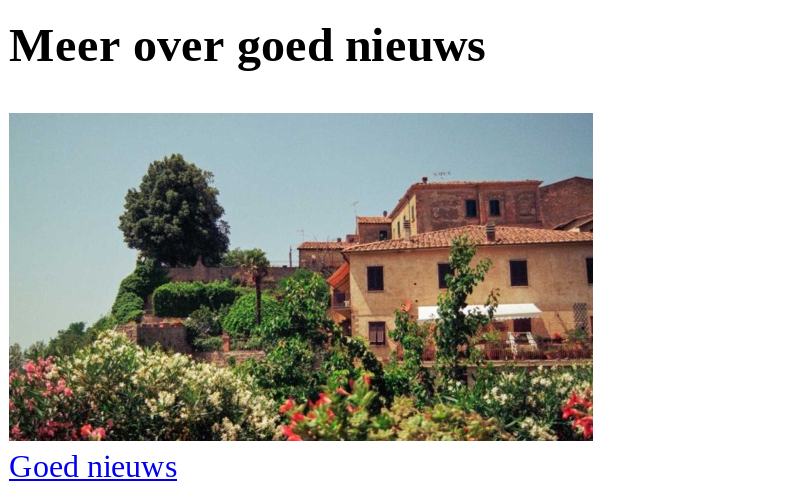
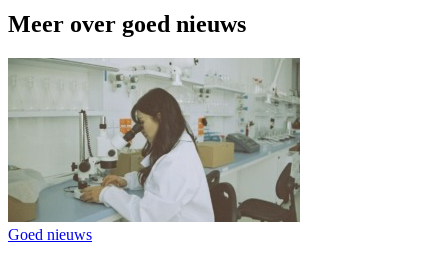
- [image]
+ [image]
